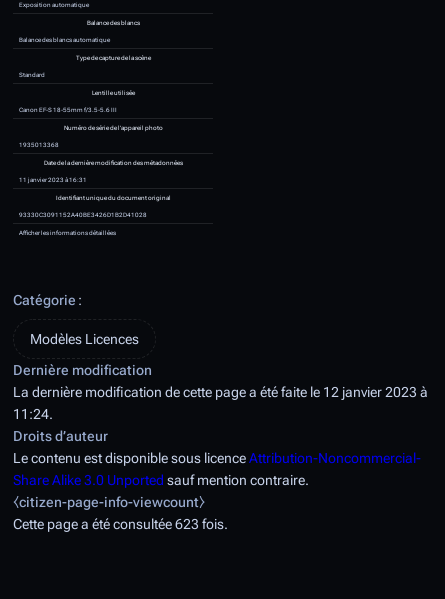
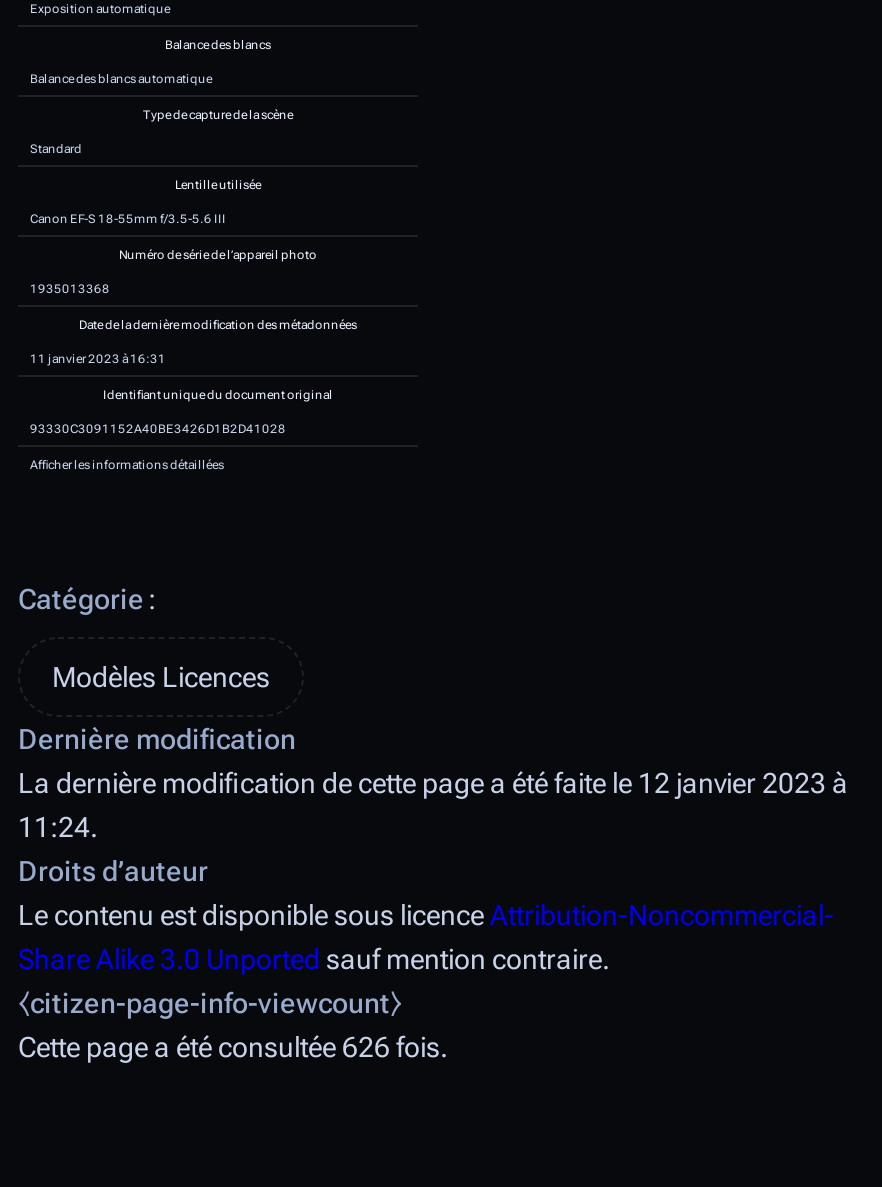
- Cette page a été consultée 623 fois.
+ Cette page a été consultée 626 fois.
